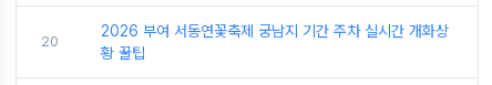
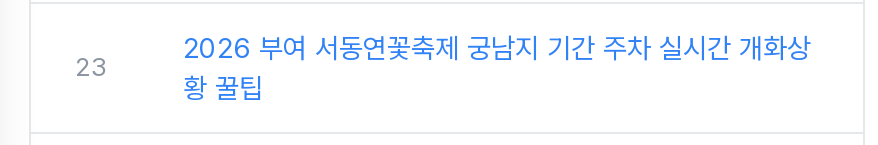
- 20
+ 23
